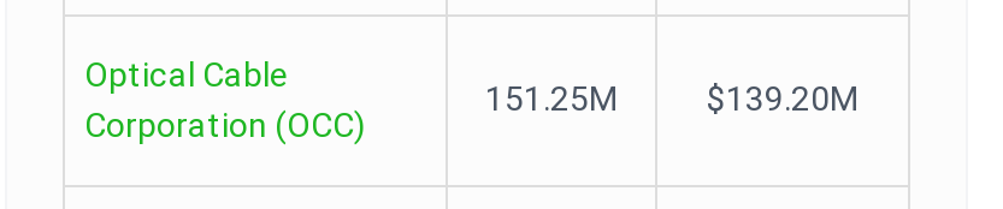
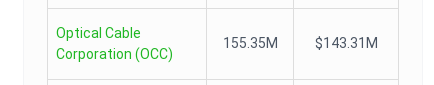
- 151.25M
- $139.20M
+ 155.35M
+ $143.31M
